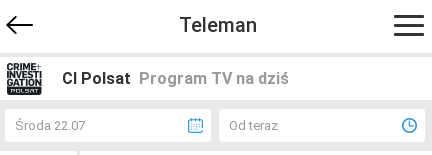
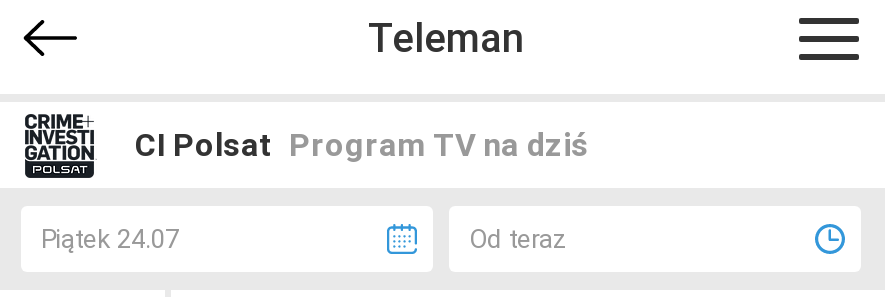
- Środa 22.07
+ Piątek 24.07
